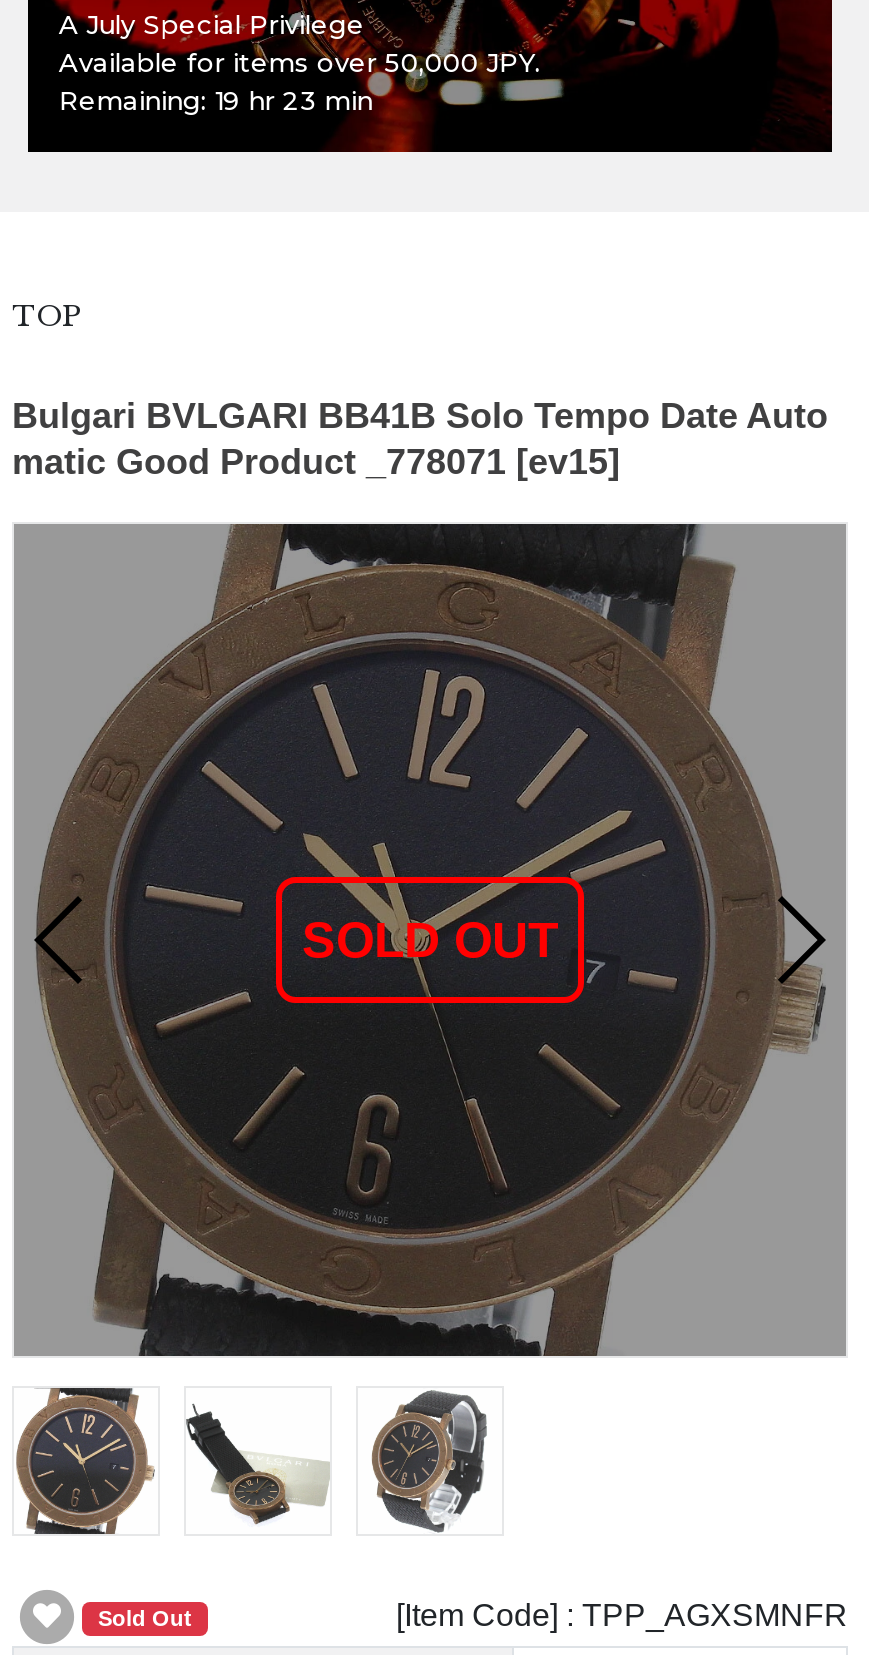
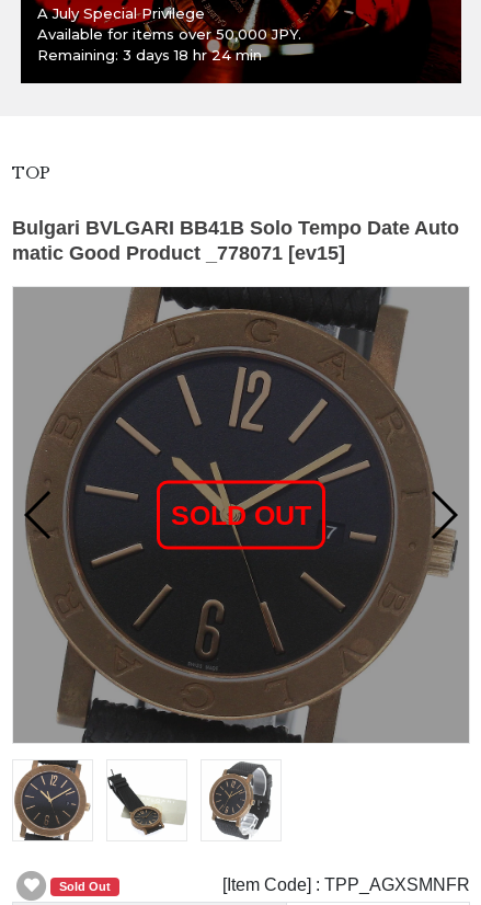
- Remaining: 19 hr 23 min
+ Remaining: 3 days 18 hr 24 min
